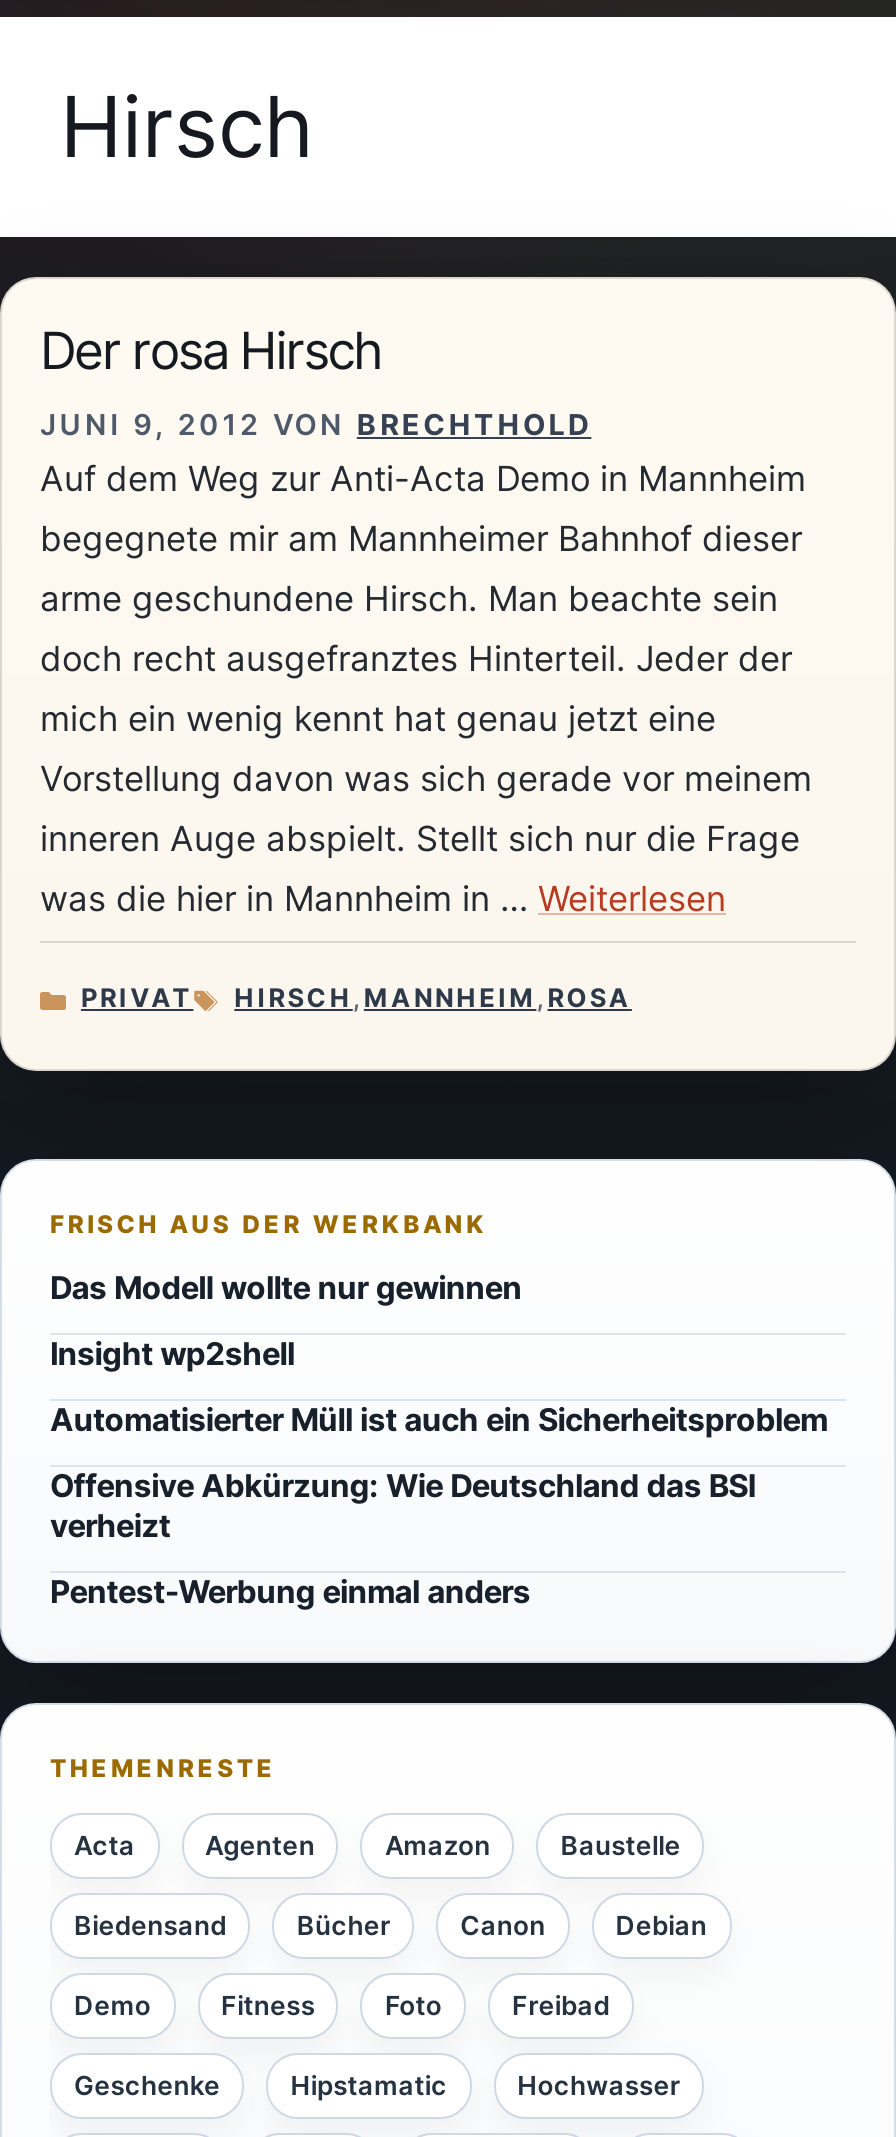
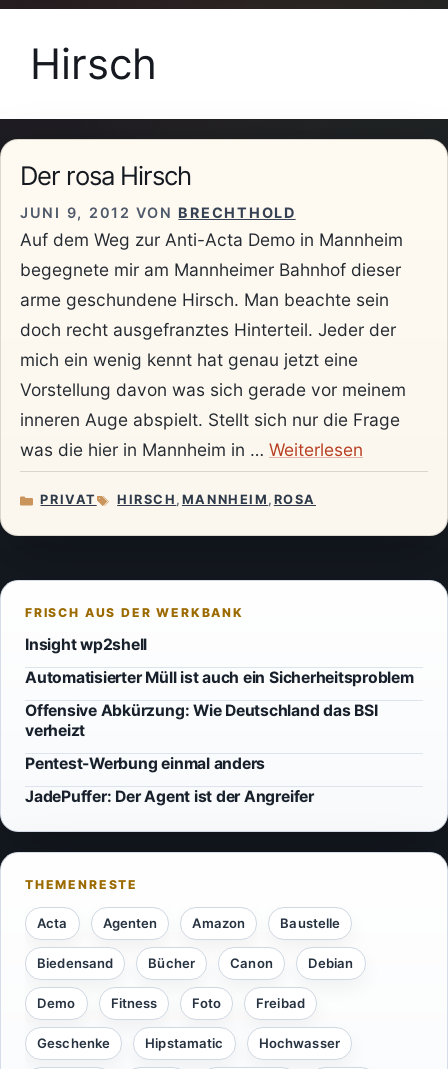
- Das Modell wollte nur gewinnen

moved up: Insight wp2shell | Automatisierter Müll ist auch ein Sicherheitsproblem | Offensive Abkürzung: Wie Deutschland das BSI | verheizt | Pentest-Werbung einmal anders

+ JadePuffer: Der Agent ist der Angreifer
